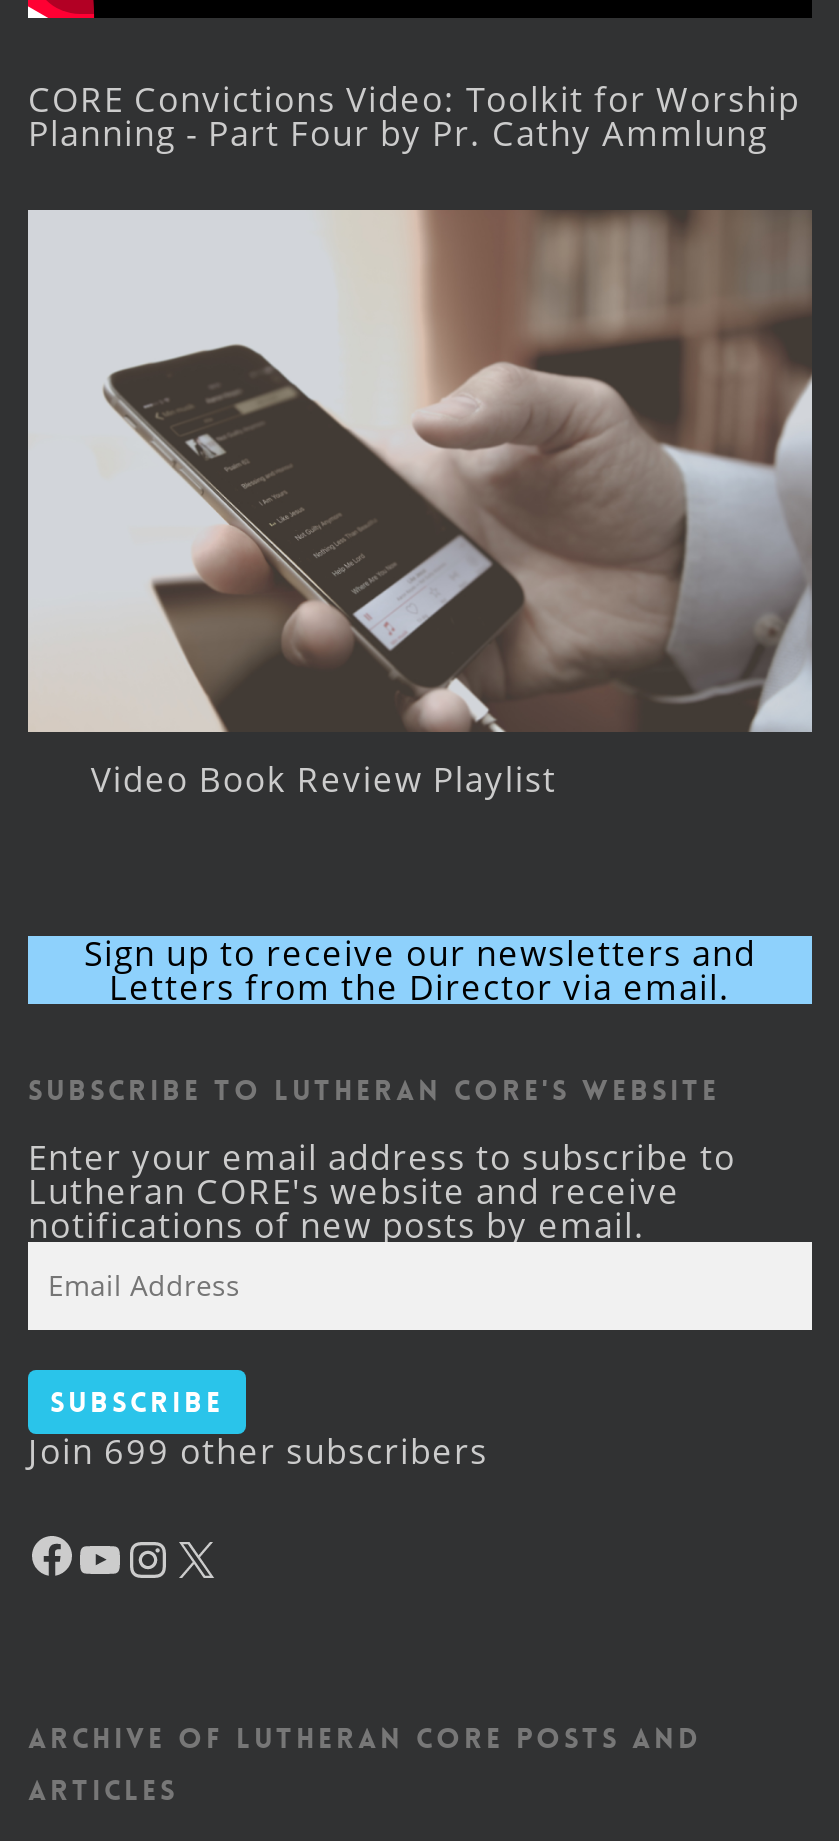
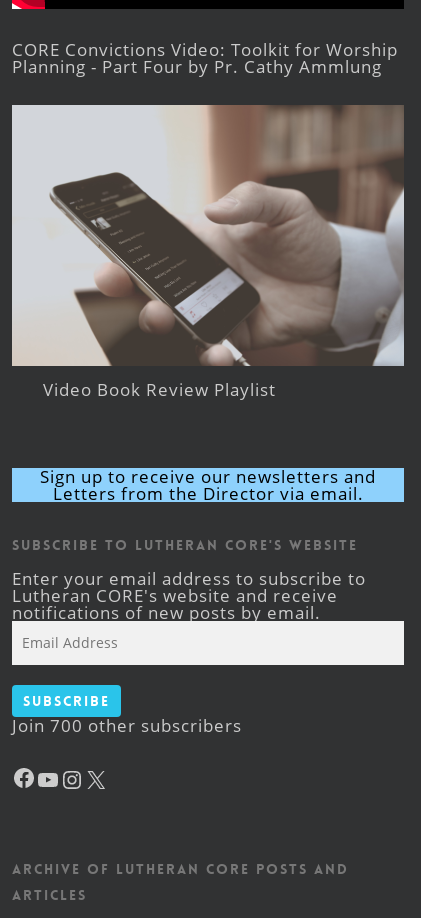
- Join 699 other subscribers
+ Join 700 other subscribers
